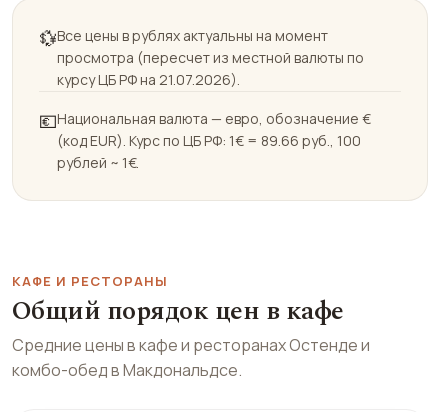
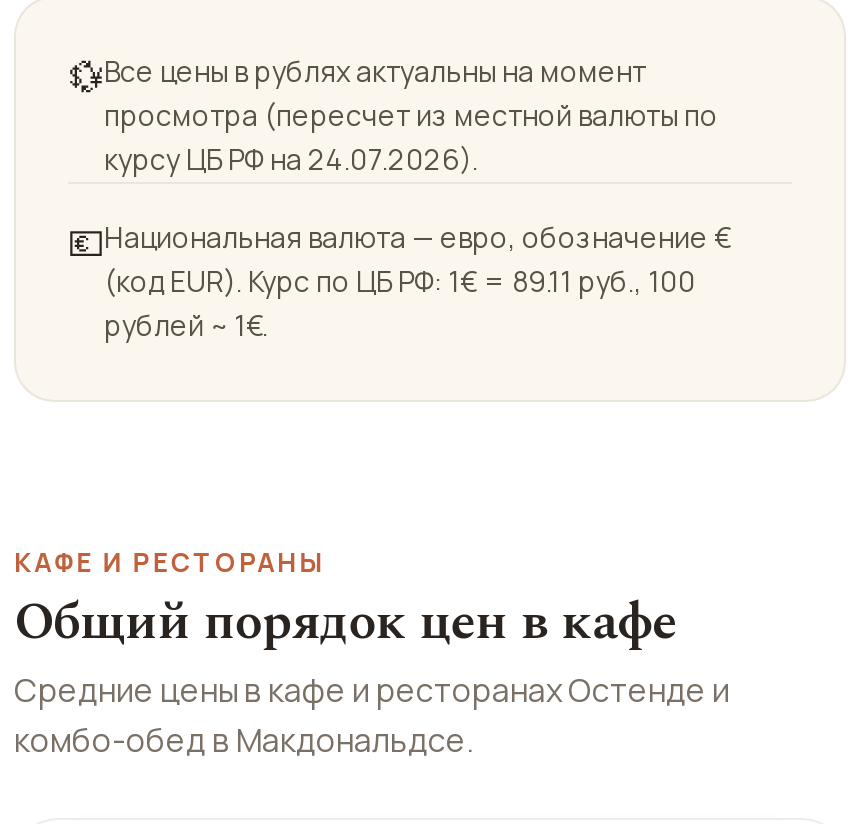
- курсу ЦБ РФ на 21.07.2026).
+ курсу ЦБ РФ на 24.07.2026).

- (код EUR). Курс по ЦБ РФ: 1€ = 89.66 руб., 100
+ (код EUR). Курс по ЦБ РФ: 1€ = 89.11 руб., 100
